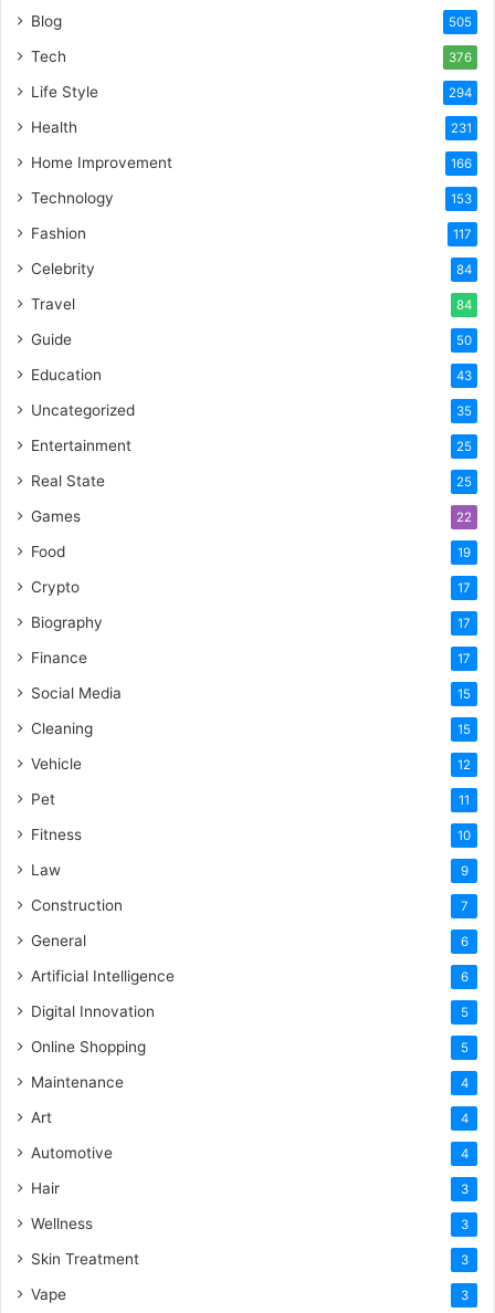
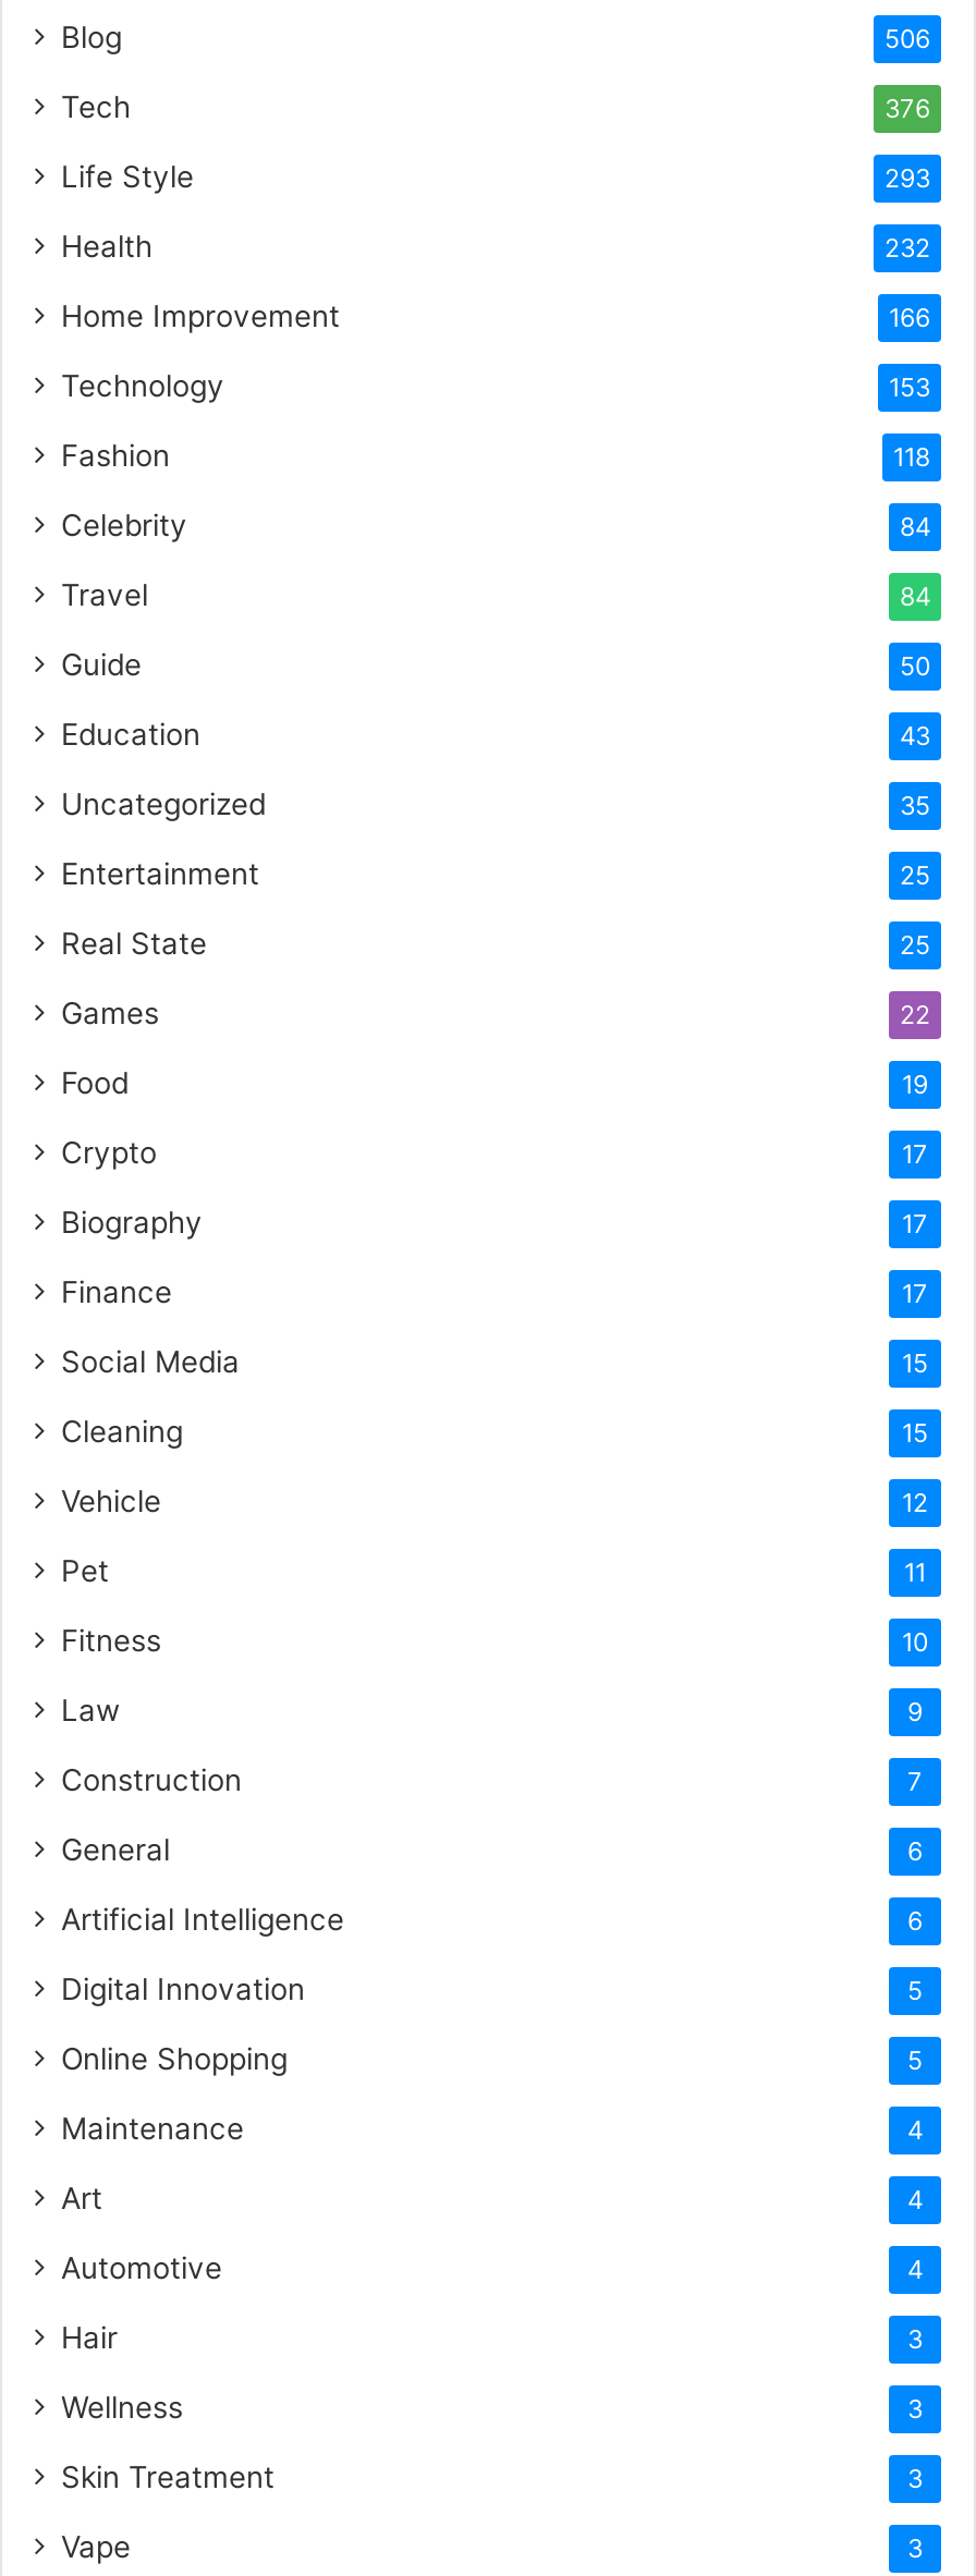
- 505
+ 506

- 294
+ 293

- 231
+ 232

- 117
+ 118
